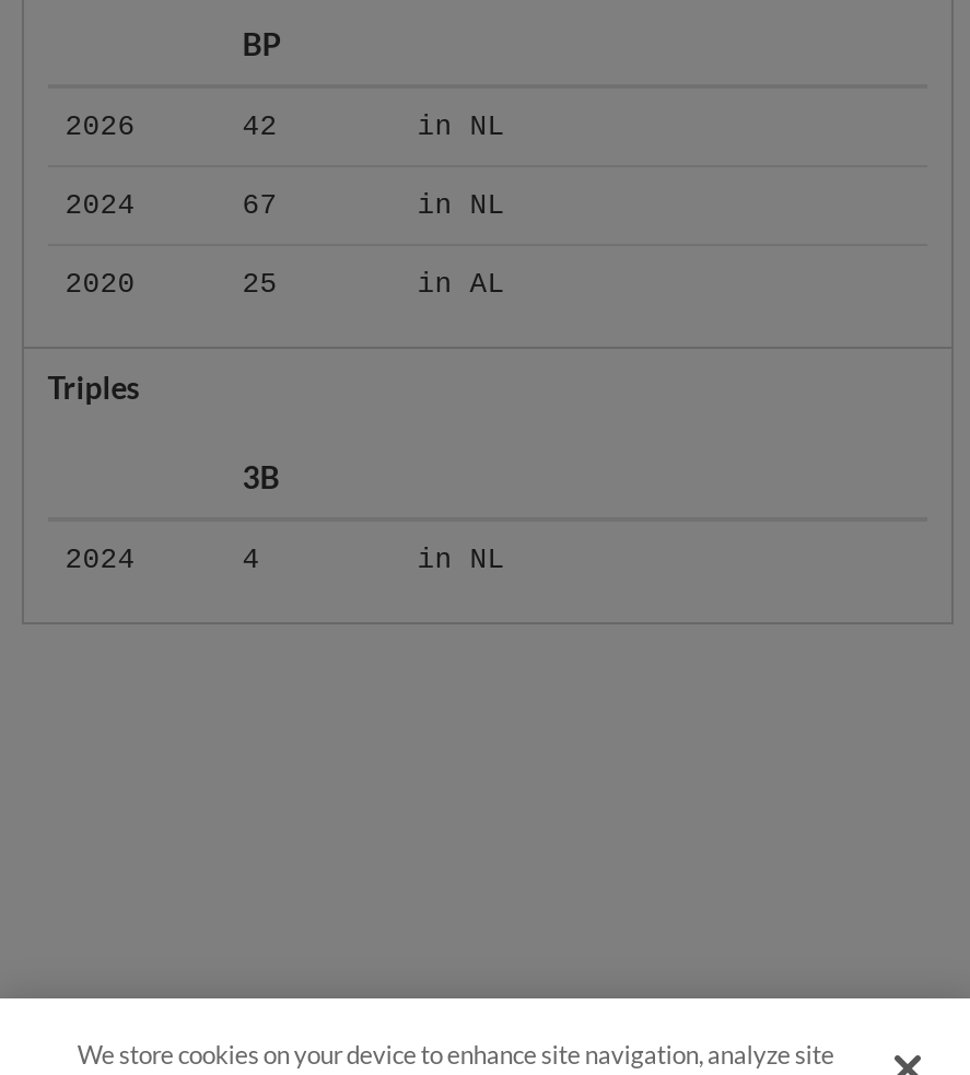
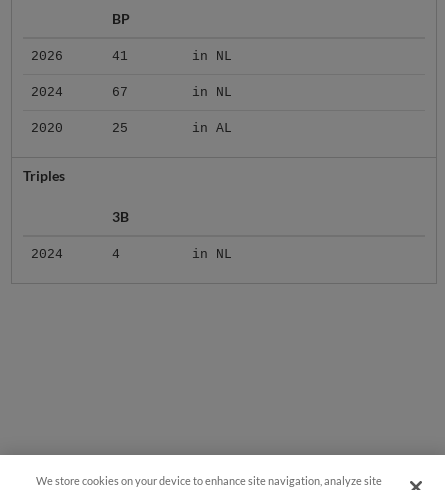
- 42
+ 41
